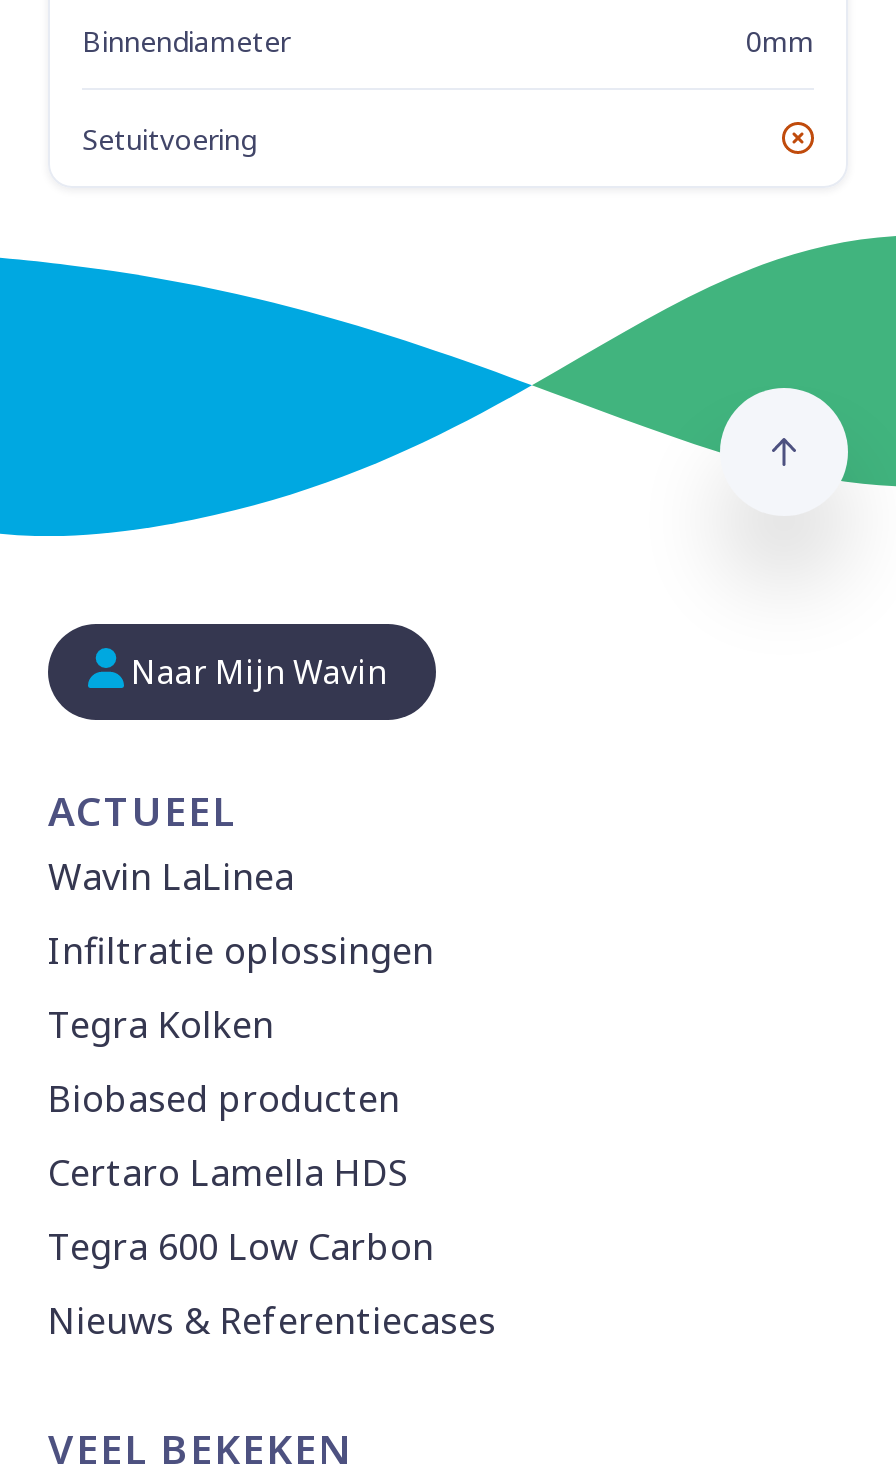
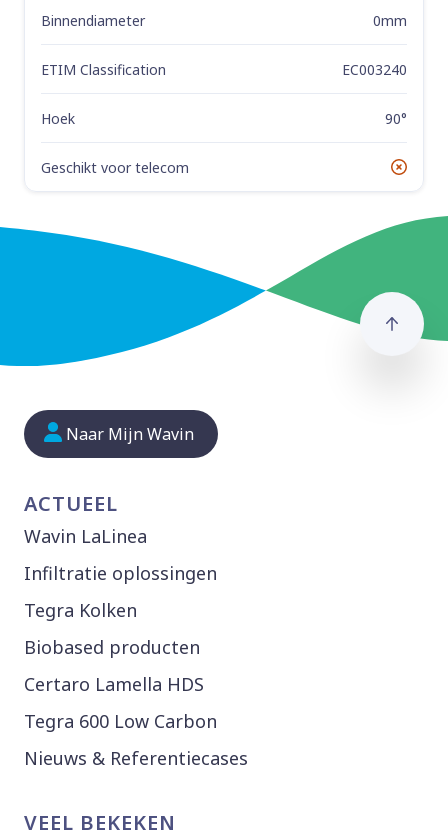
- Setuitvoering
+ ETIM Classification
+ EC003240
+ Hoek
+ 90°
+ Geschikt voor telecom
